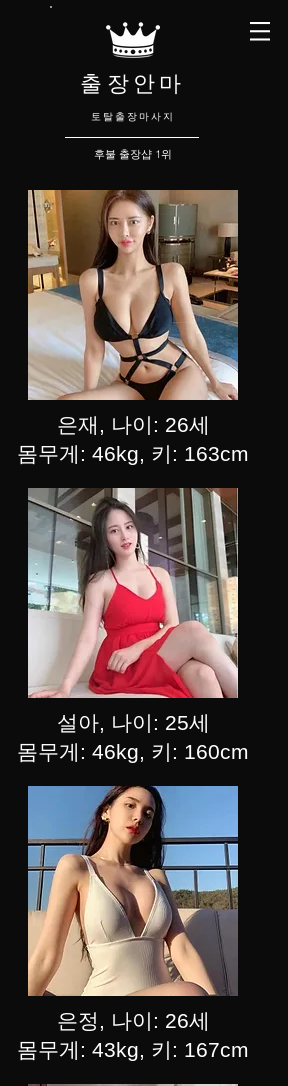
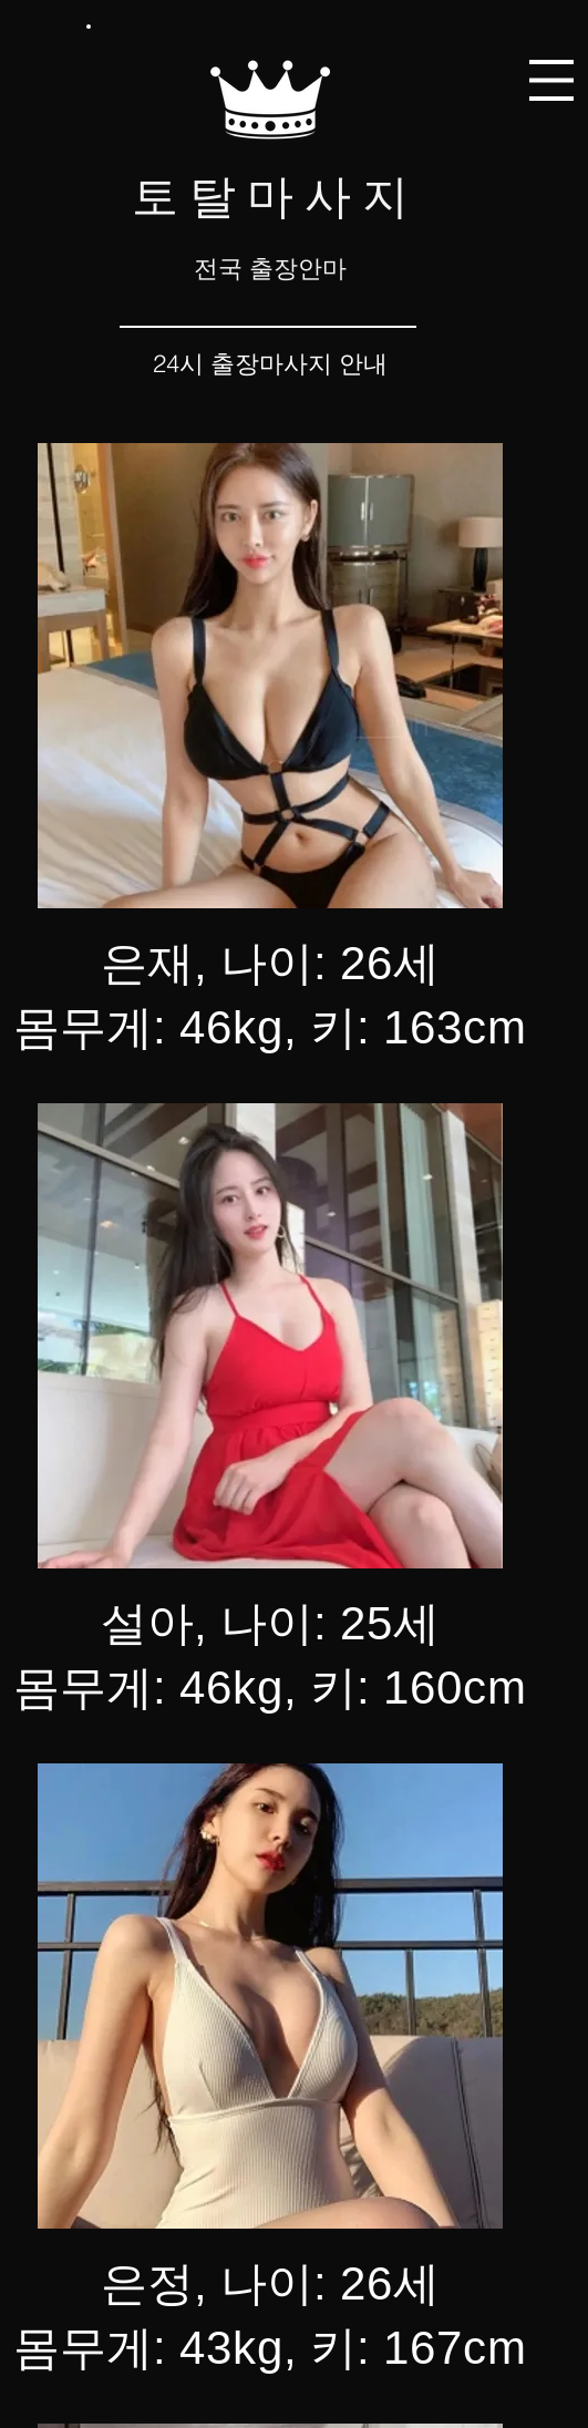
- 출장안마
- 토탈출장마사지
- 후불 출장샵 1위
+ 토 탈 마 사 지
+ 전국 출장안마
+ 24시 출장마사지 안내
